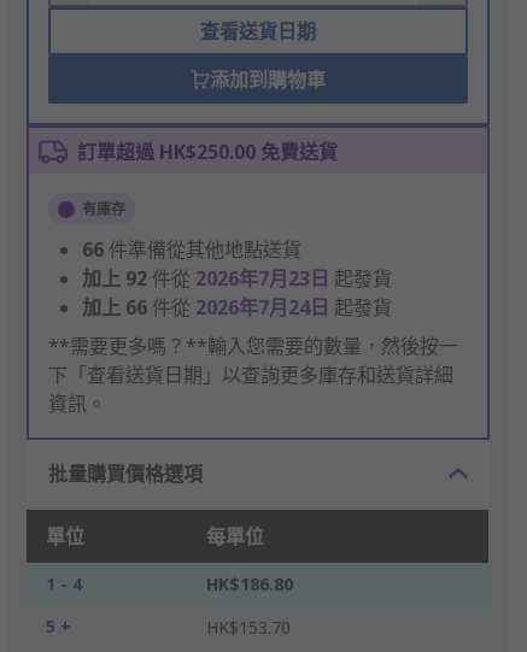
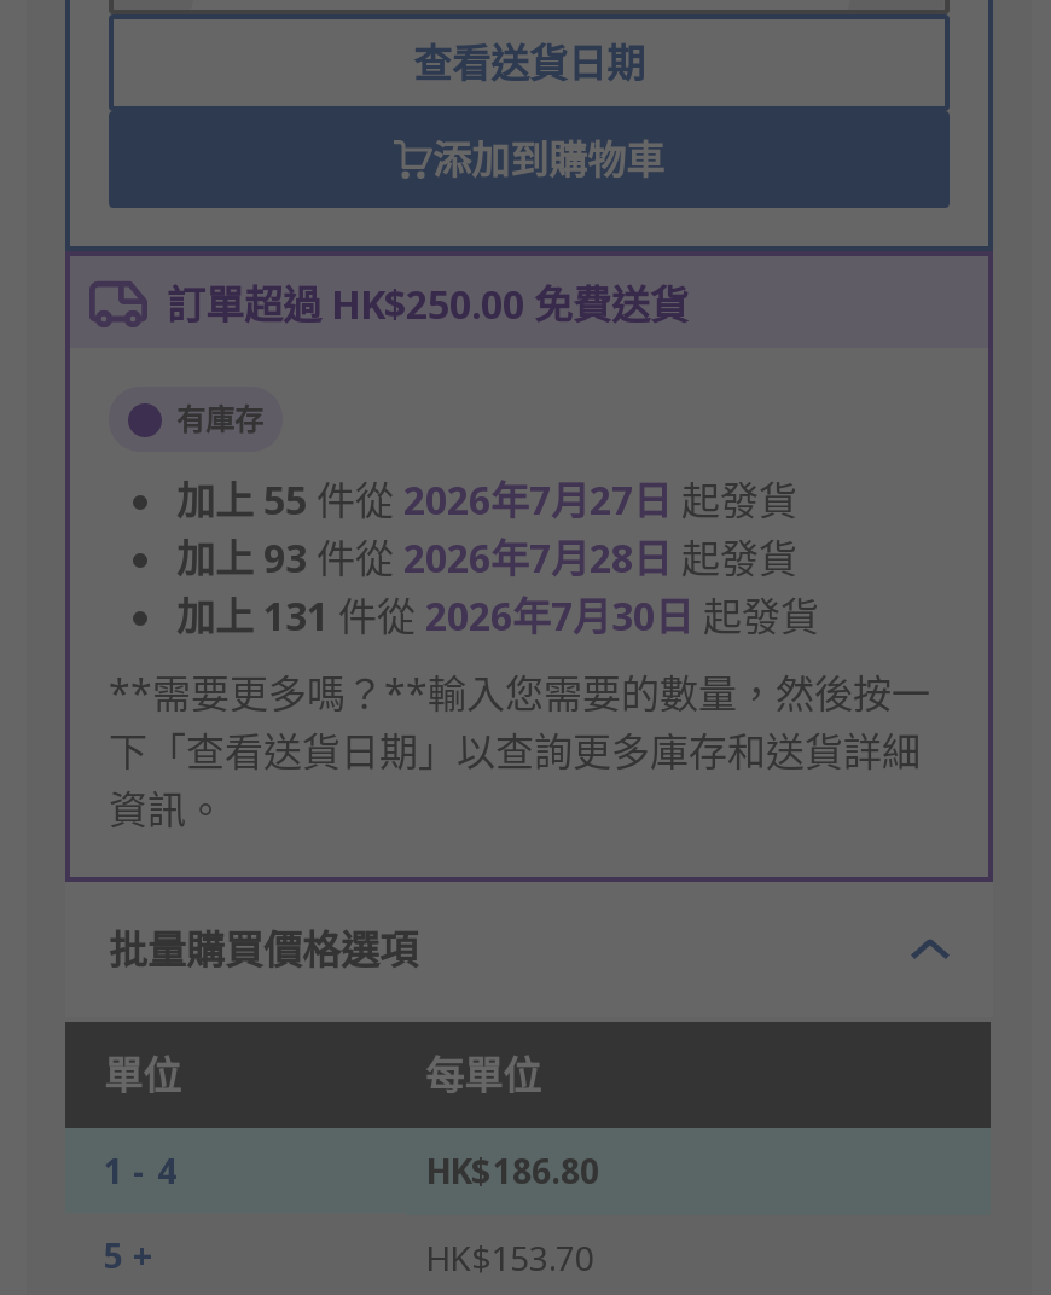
- 66件準備從其他地點送貨
- 加上 92件從2026年7月23日起發貨
- 加上 66件從2026年7月24日起發貨
+ 加上 55件從2026年7月27日起發貨
+ 加上 93件從2026年7月28日起發貨
+ 加上 131件從2026年7月30日起發貨
